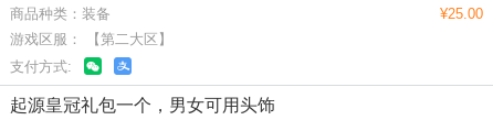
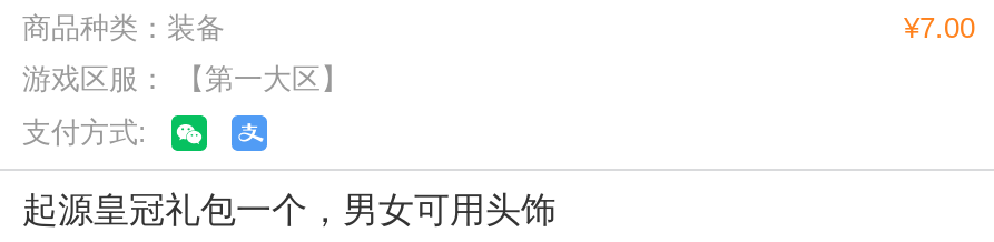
- ¥25.00
+ ¥7.00

- 游戏区服： 【第二大区】
+ 游戏区服： 【第一大区】
